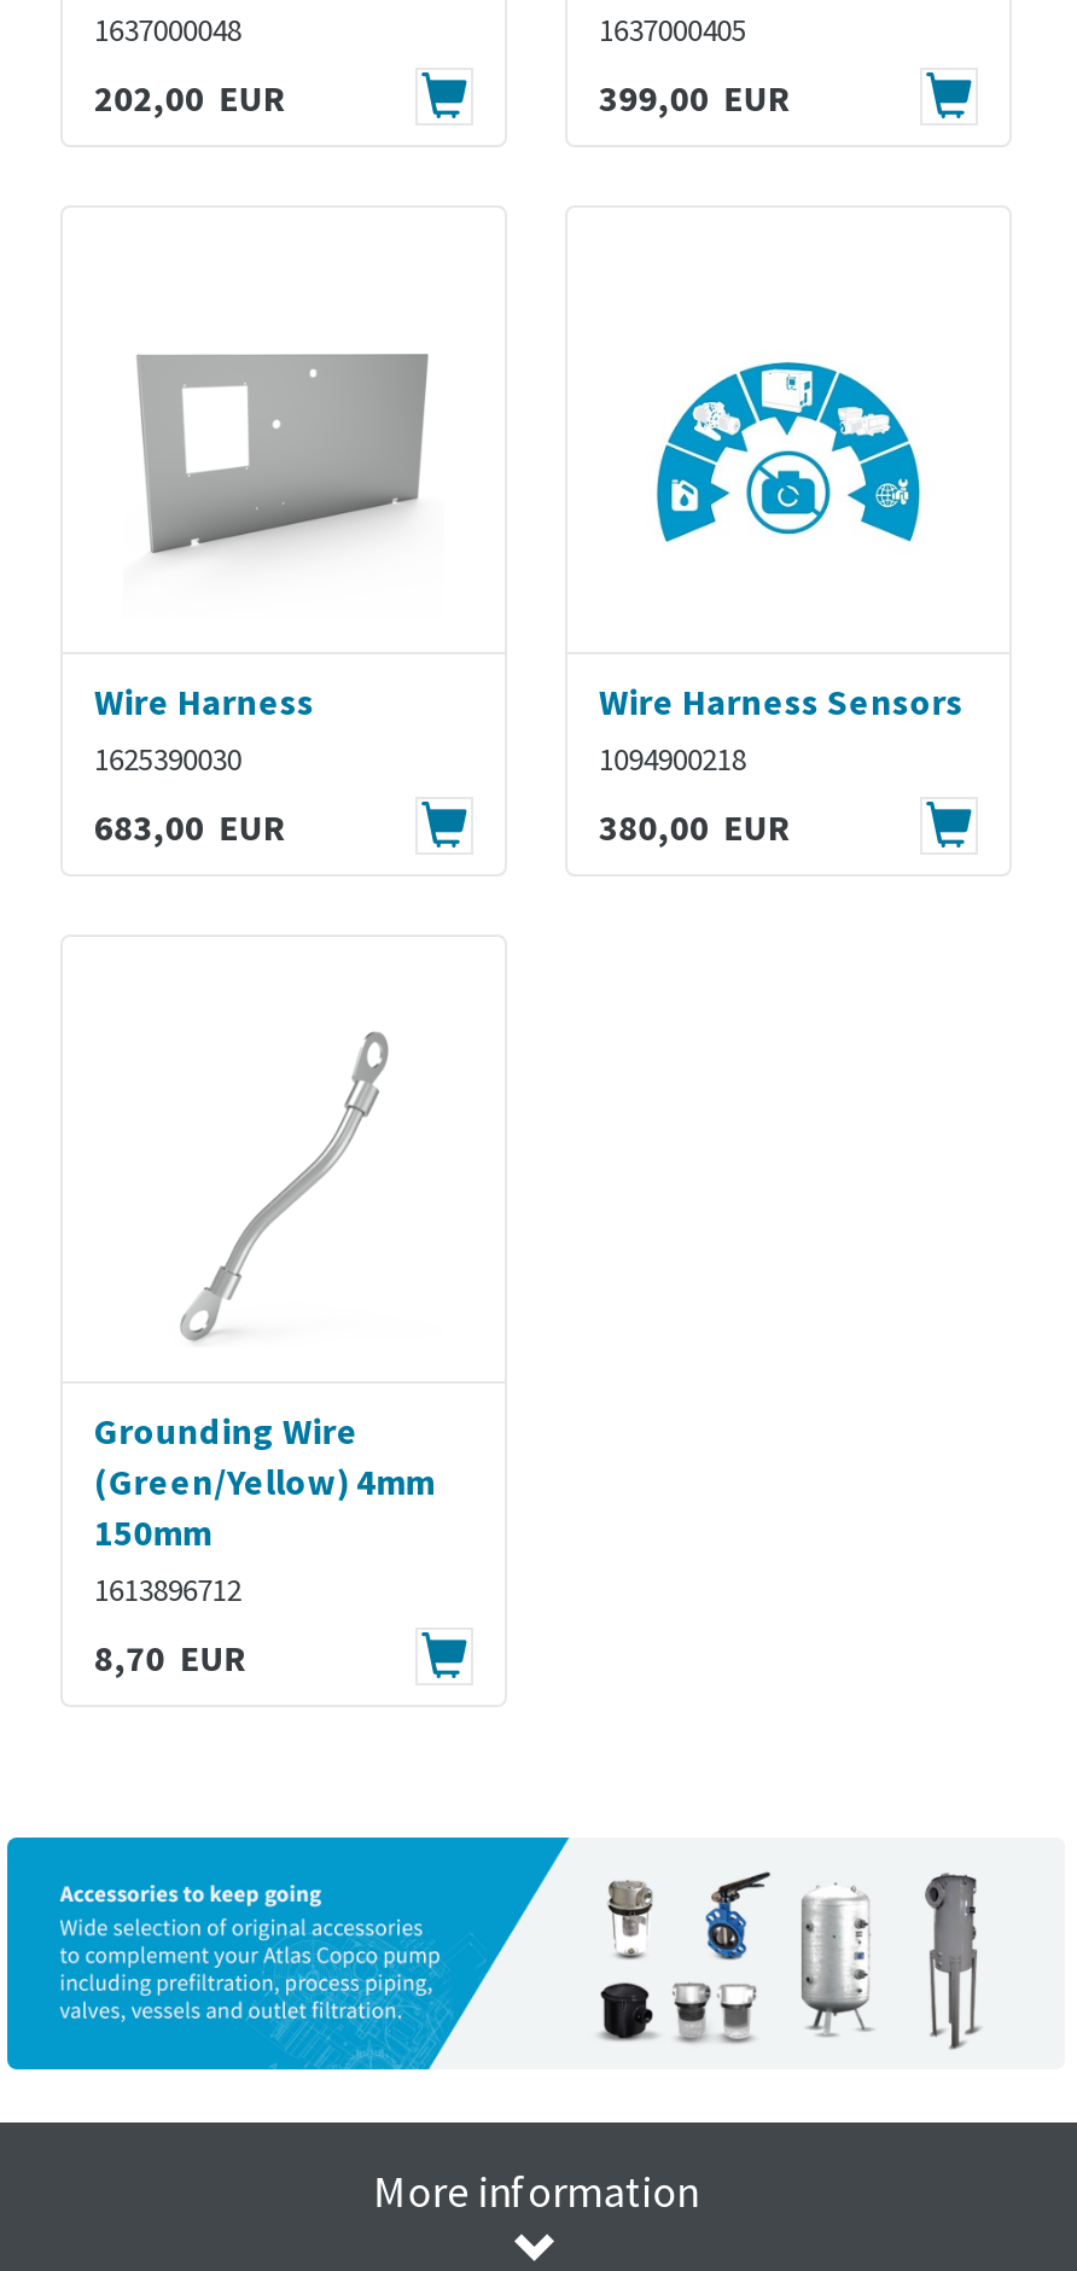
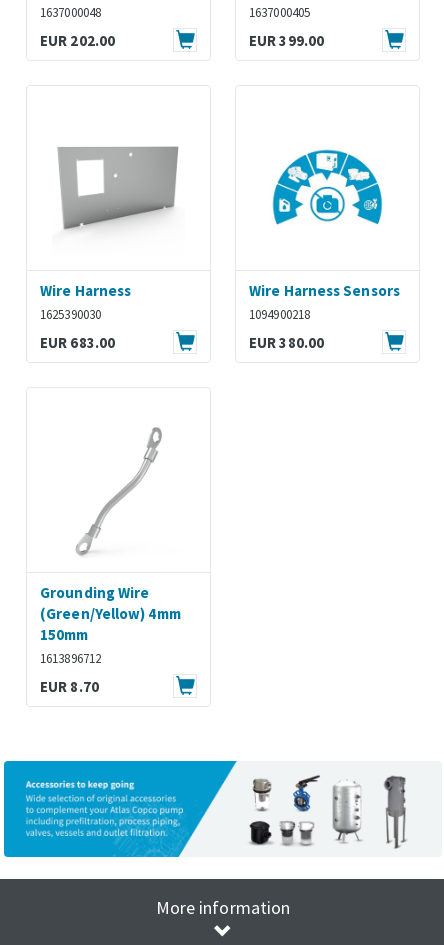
- 202,00 EUR
+ EUR 202.00

- 399,00 EUR
+ EUR 399.00

- 683,00 EUR
+ EUR 683.00

- 380,00 EUR
+ EUR 380.00

- 8,70 EUR
+ EUR 8.70
